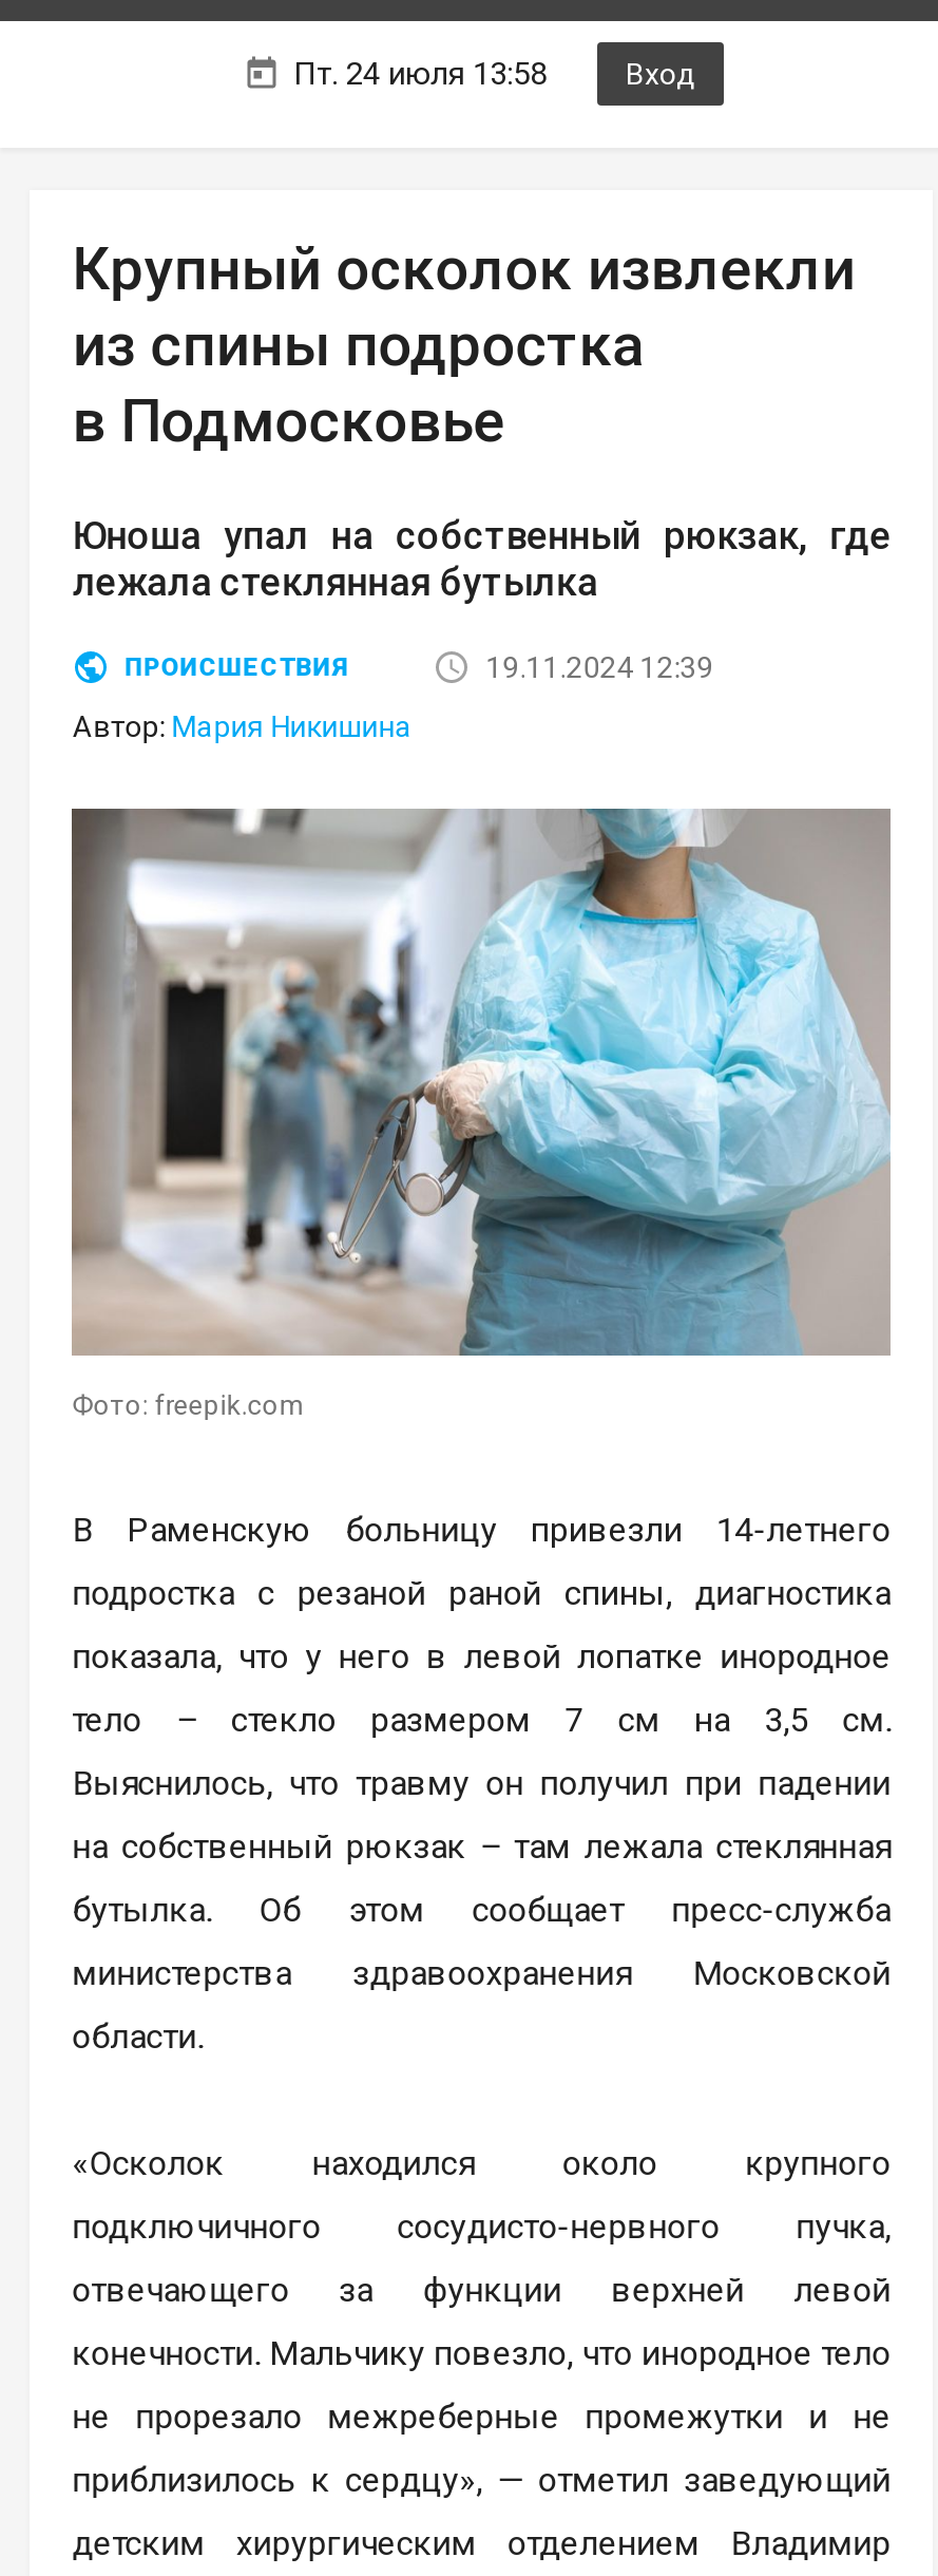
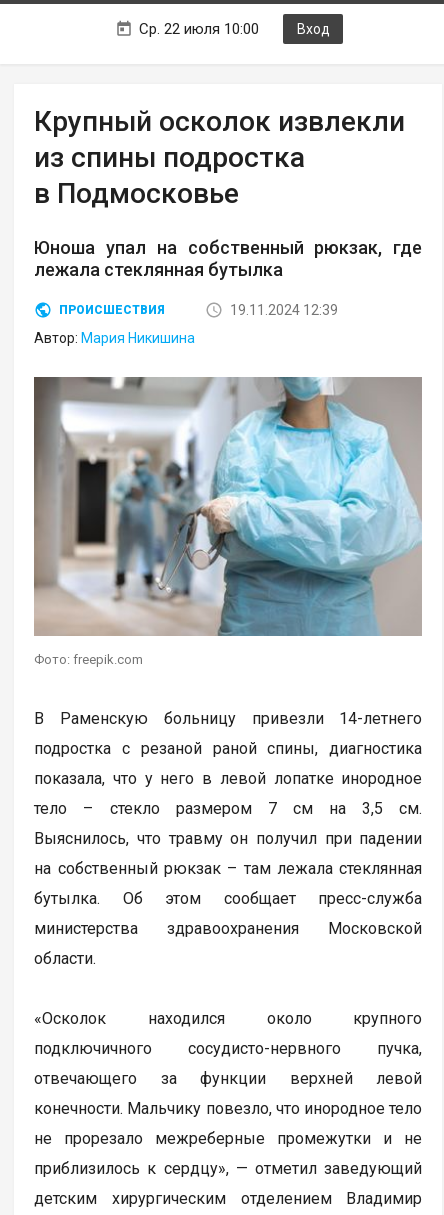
- Пт. 24 июля 13:58
+ Ср. 22 июля 10:00
